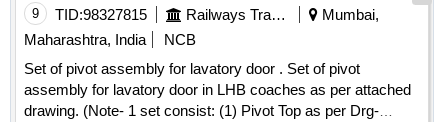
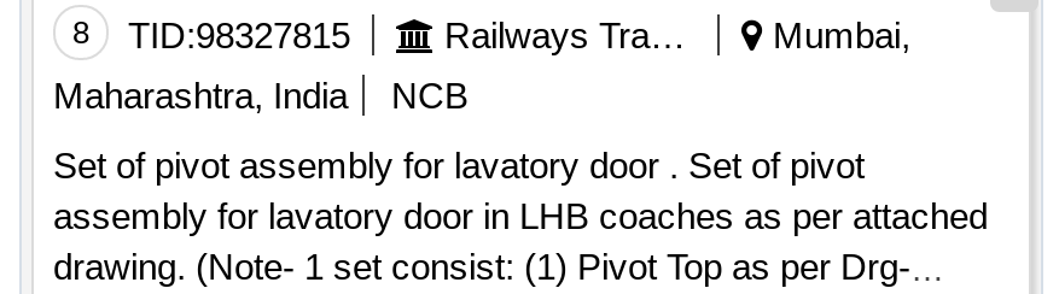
- 9 TID:98327815
+ 8 TID:98327815
